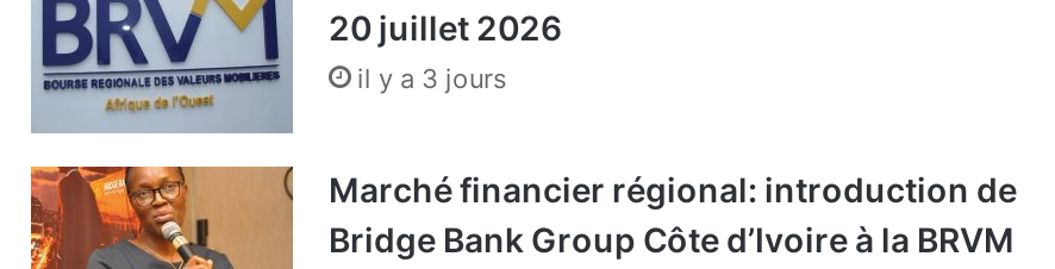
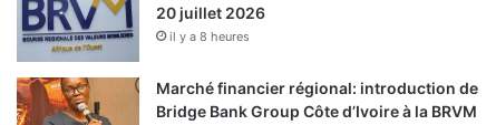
- il y a 3 jours
+ il y a 8 heures
